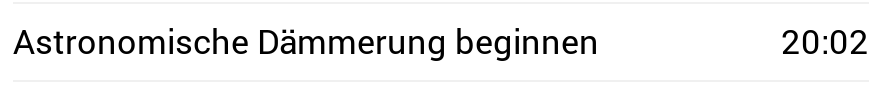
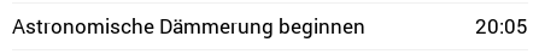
- 20:02
+ 20:05
